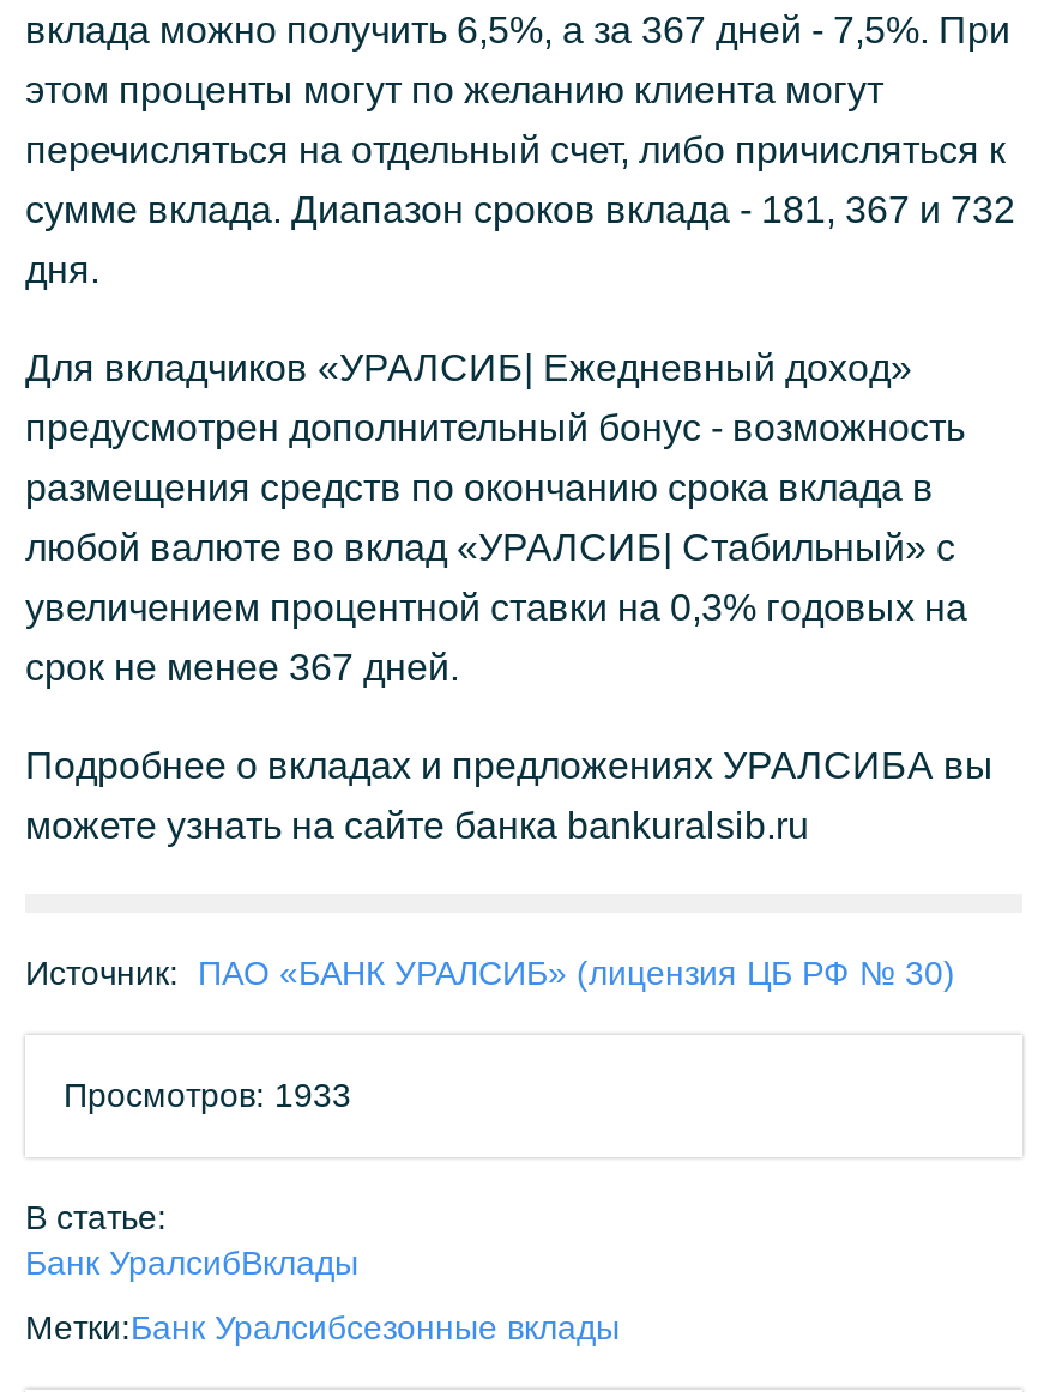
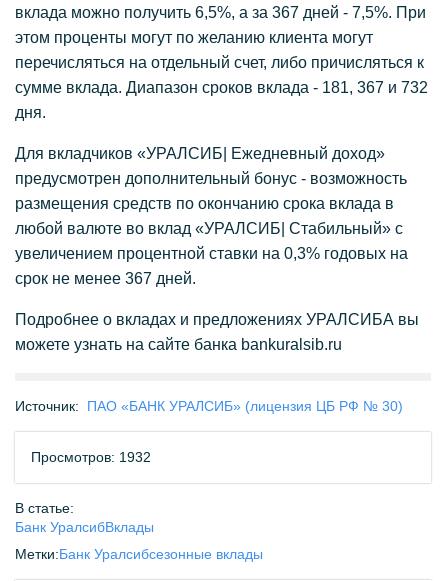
- Просмотров: 1933
+ Просмотров: 1932
